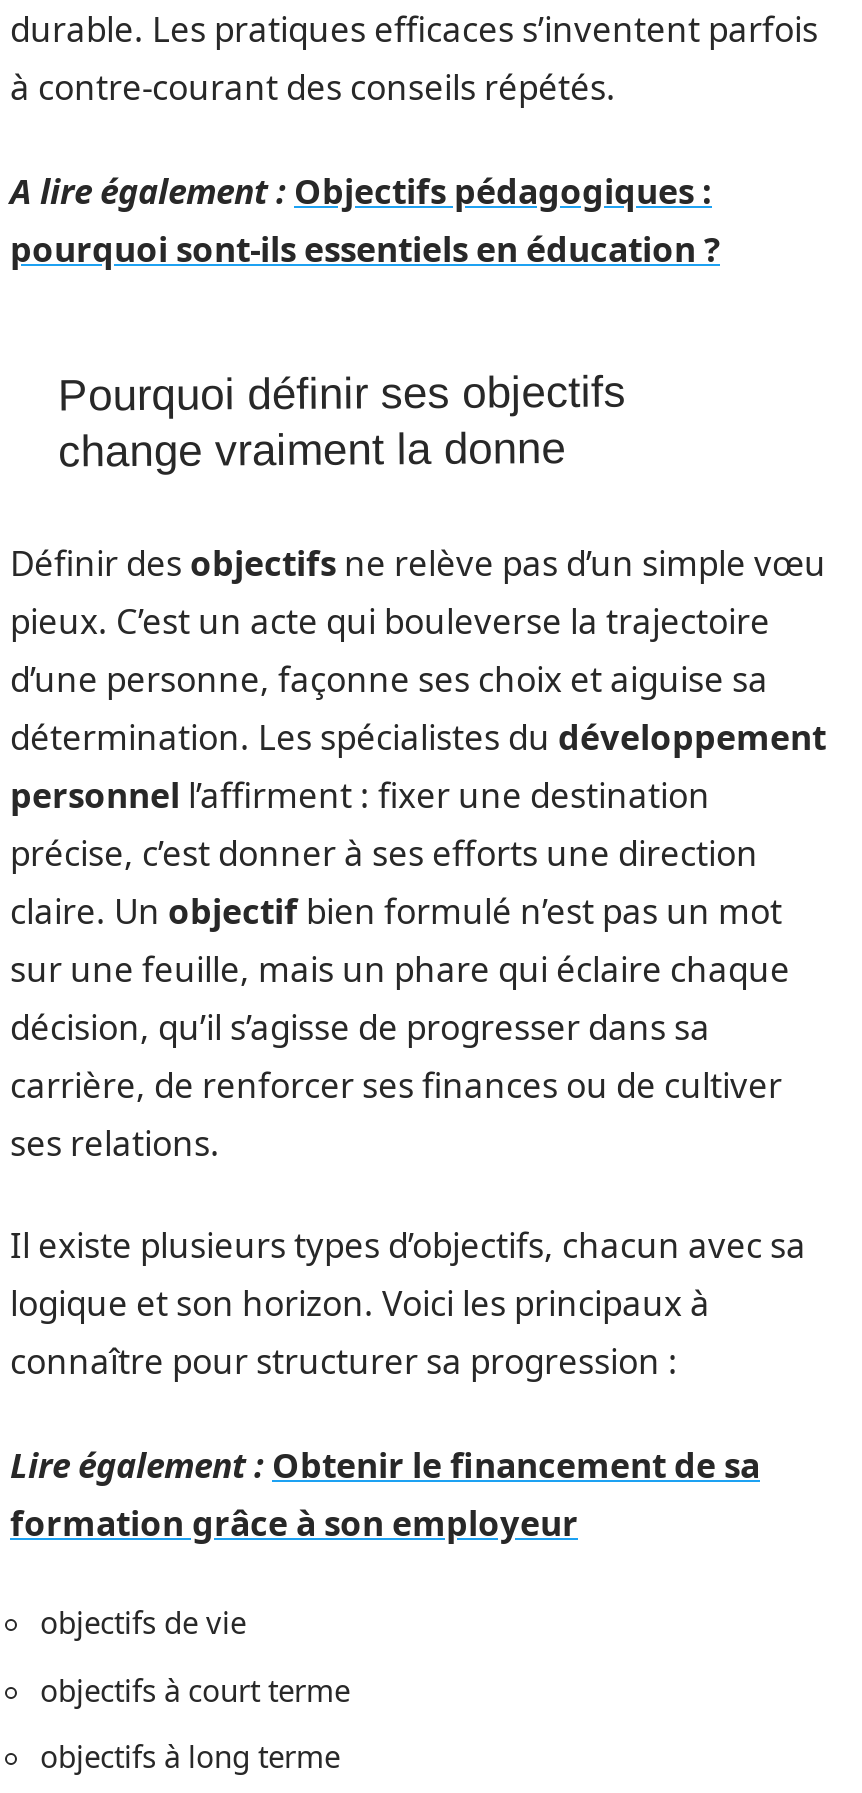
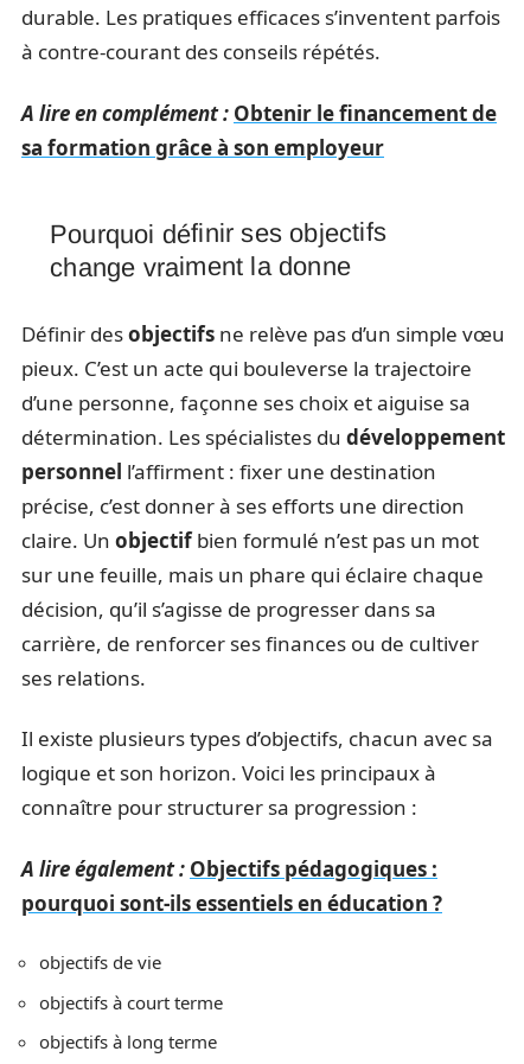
+ A lire en complément : Obtenir le financement de
+ sa formation grâce à son employeur

moved down: A lire également : Objectifs pédagogiques : | pourquoi sont-ils essentiels en éducation ?

- Lire également : Obtenir le financement de sa
- formation grâce à son employeur
